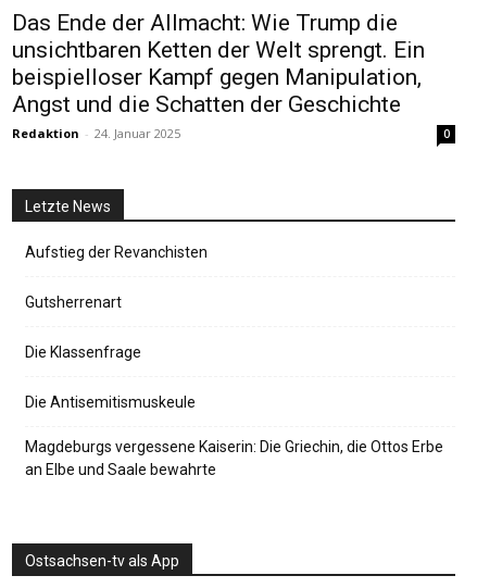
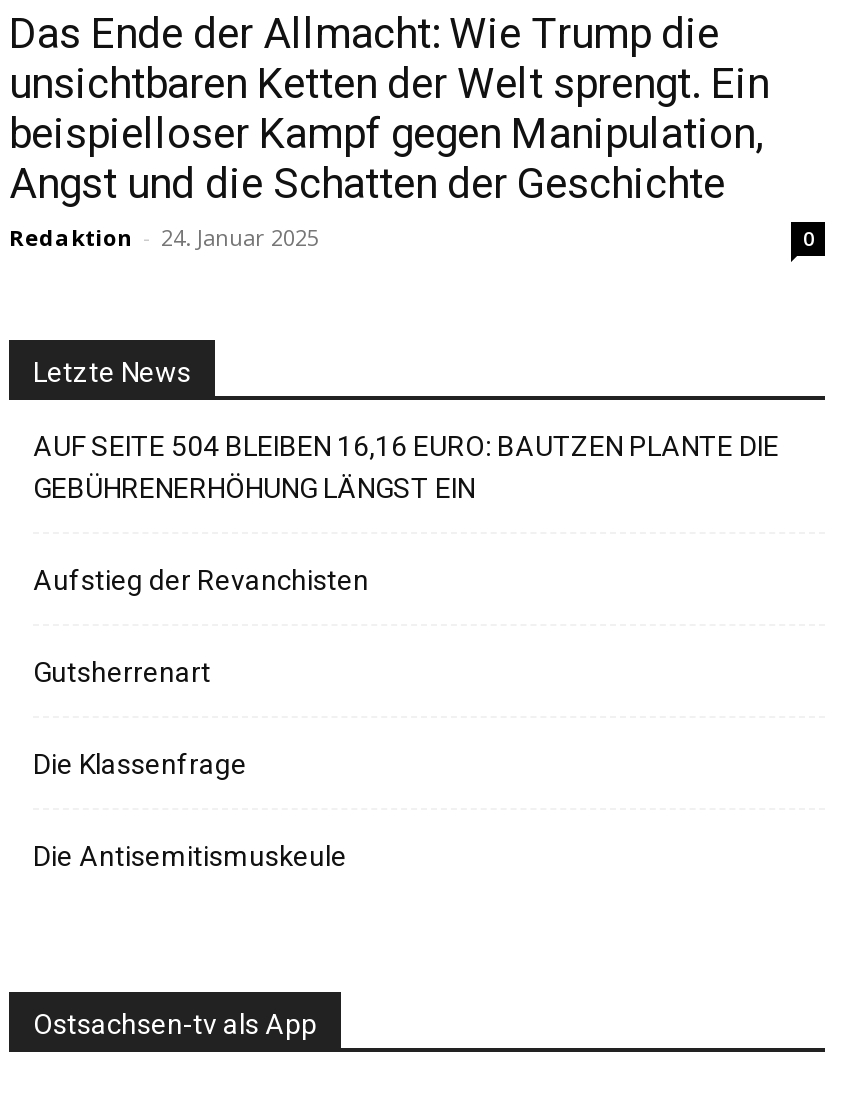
+ AUF SEITE 504 BLEIBEN 16,16 EURO: BAUTZEN PLANTE DIE
+ GEBÜHRENERHÖHUNG LÄNGST EIN

moved down: Aufstieg der Revanchisten | Gutsherrenart | Die Klassenfrage | Die Antisemitismuskeule

- Magdeburgs vergessene Kaiserin: Die Griechin, die Ottos Erbe
- an Elbe und Saale bewahrte
